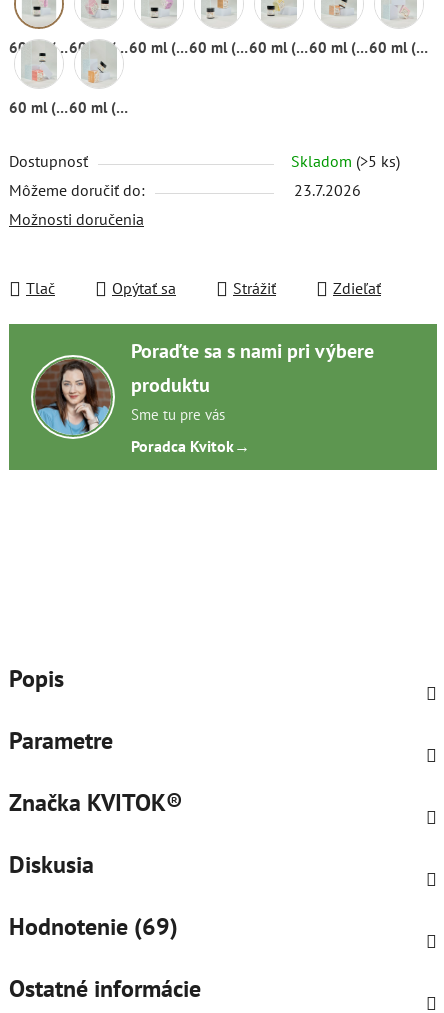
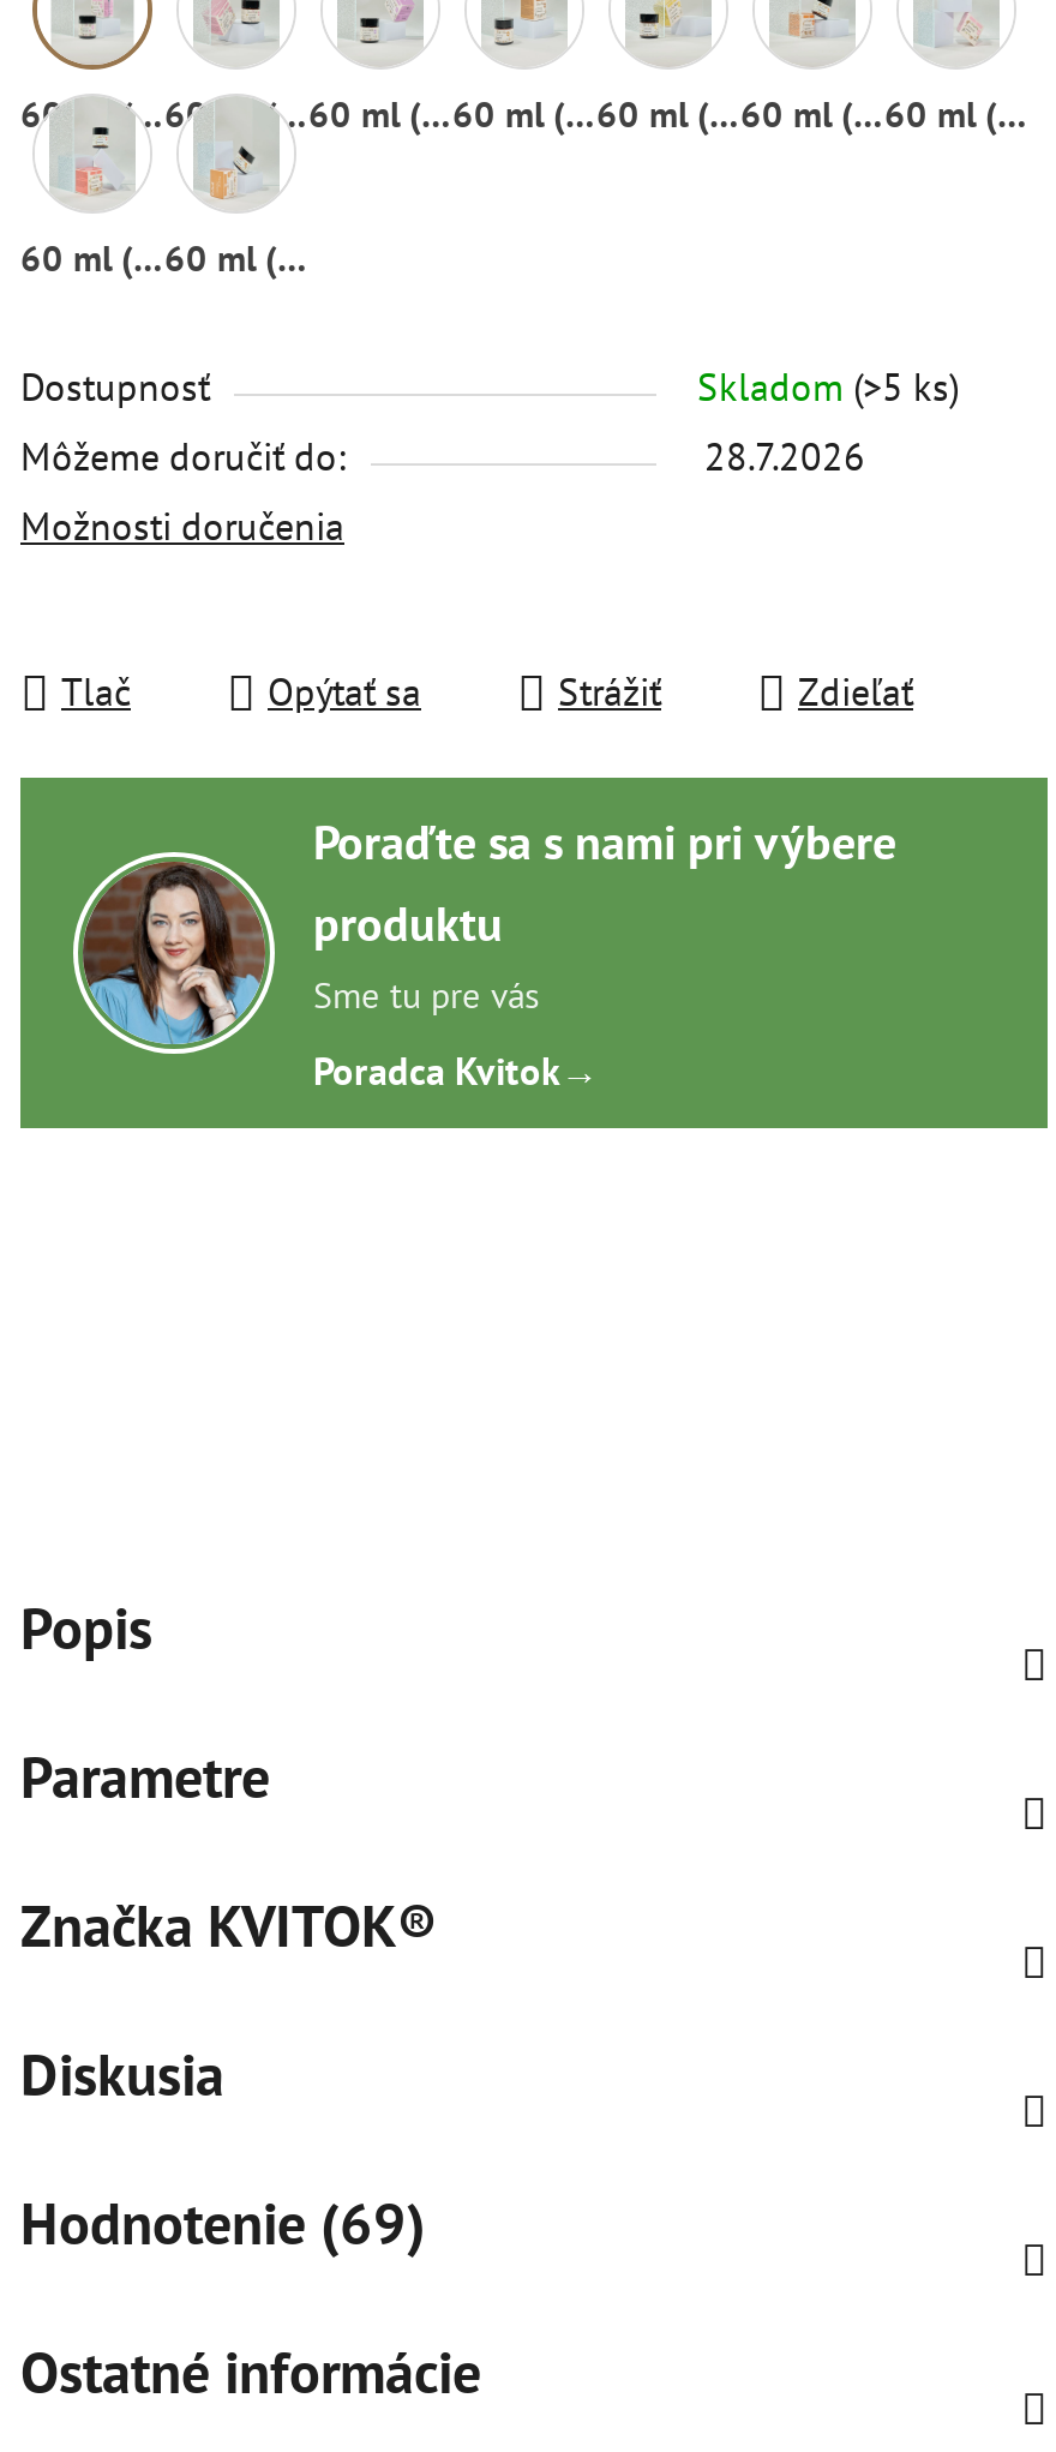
- 23.7.2026
+ 28.7.2026
